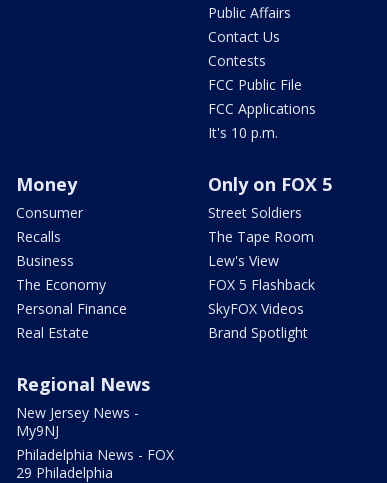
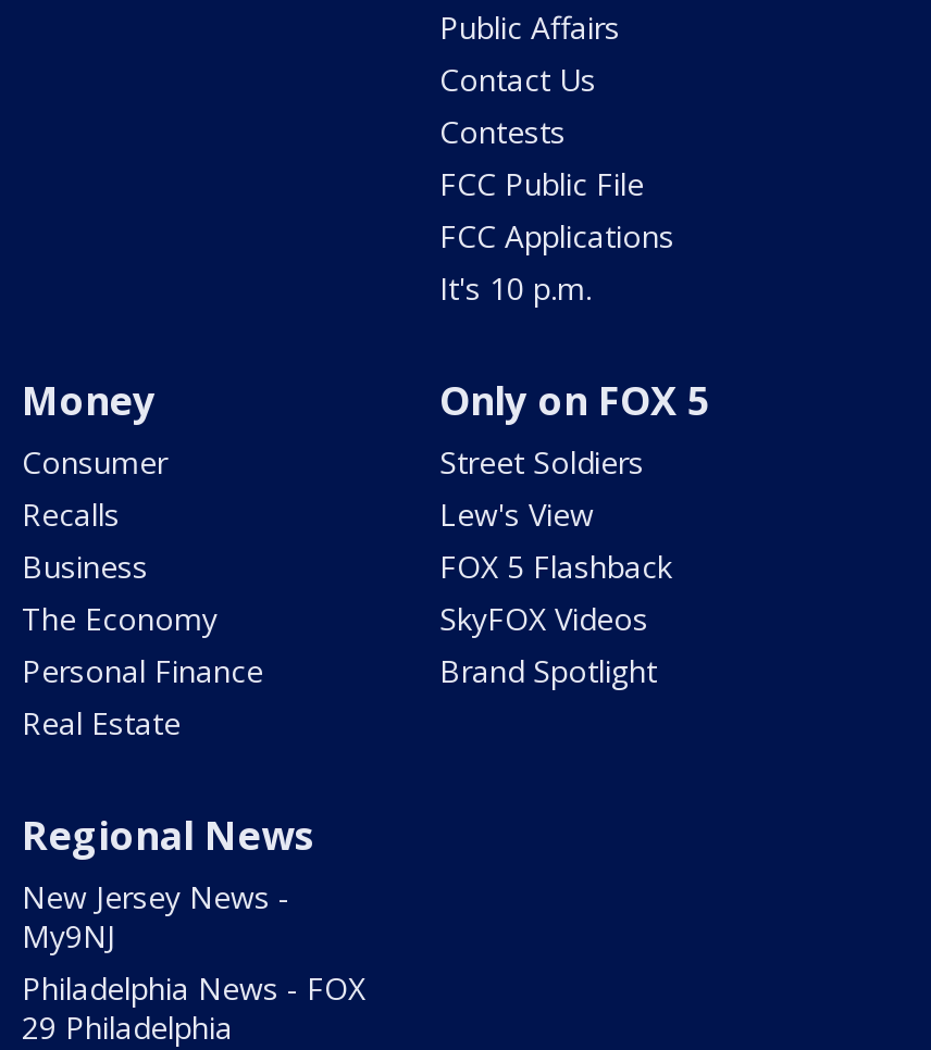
- The Tape Room

moved up: Lew's View | FOX 5 Flashback | SkyFOX Videos | Brand Spotlight
